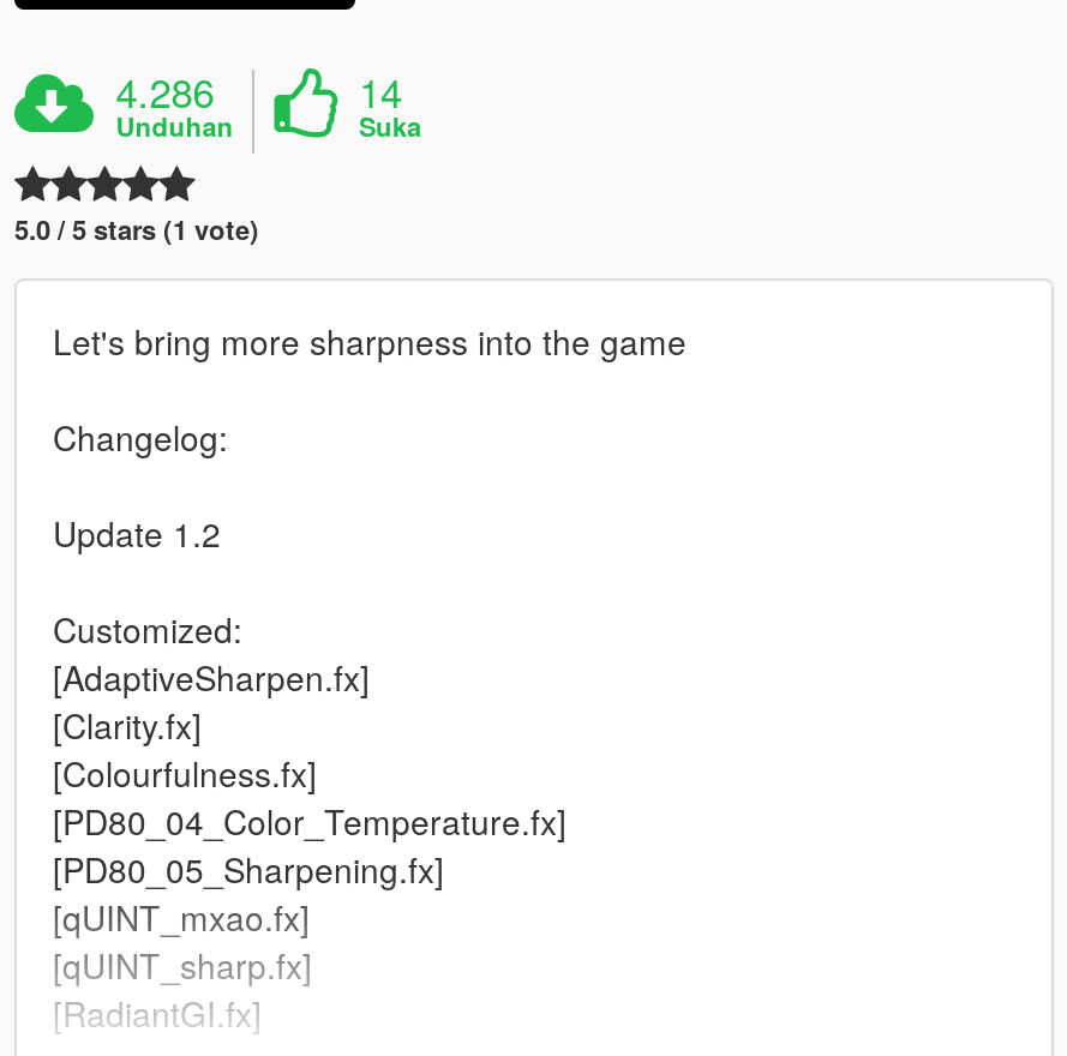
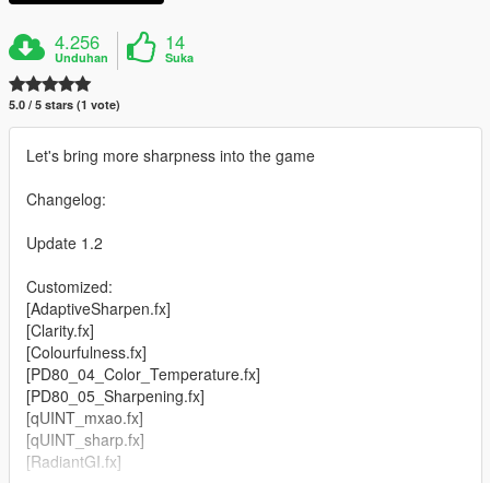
- 4.286
+ 4.256
